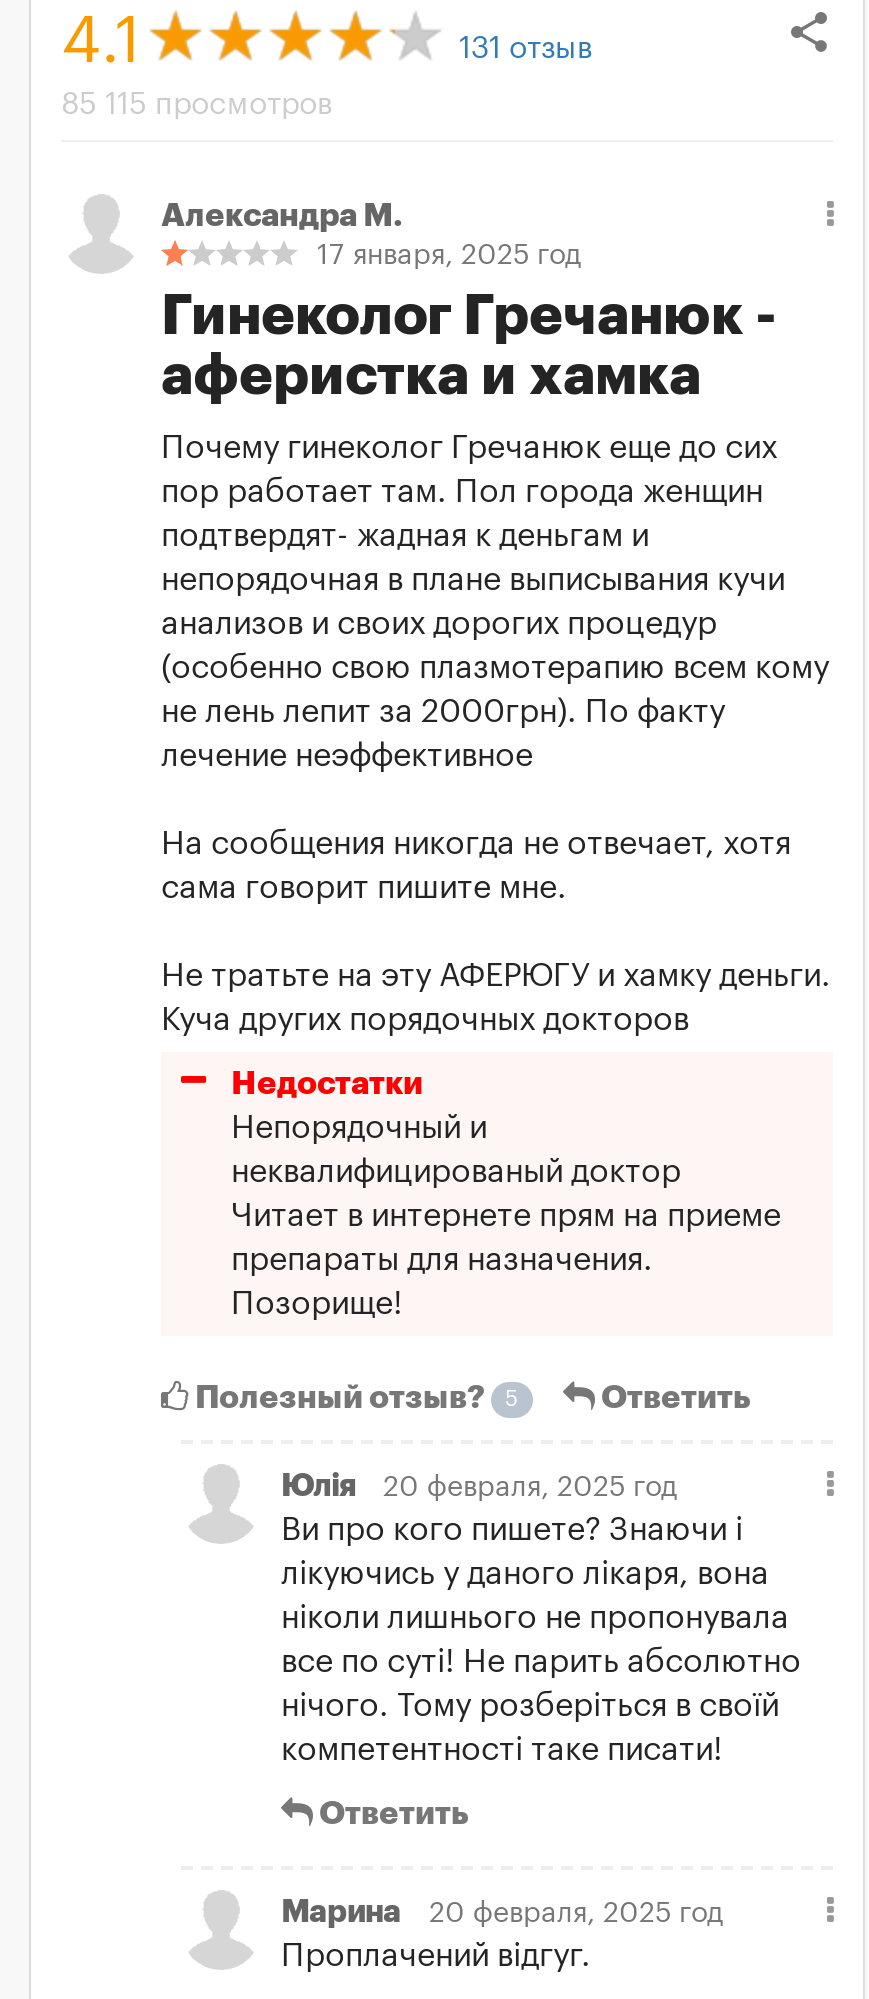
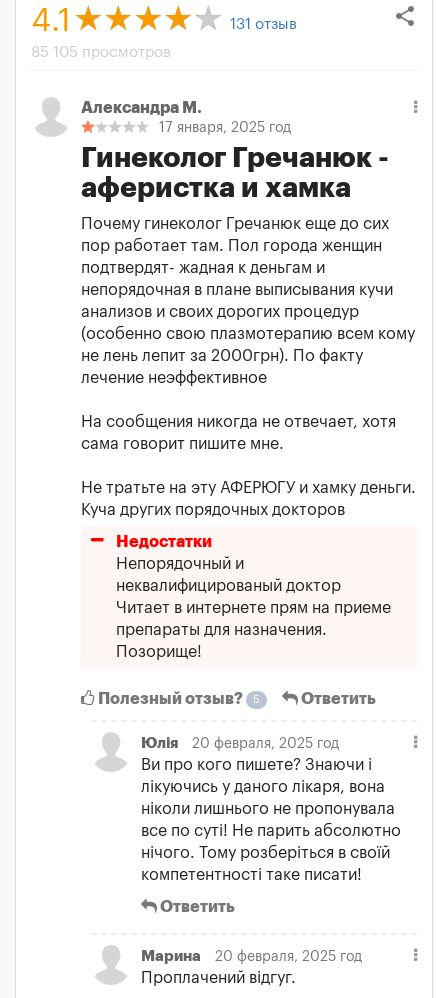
- 85 115 просмотров
+ 85 105 просмотров
